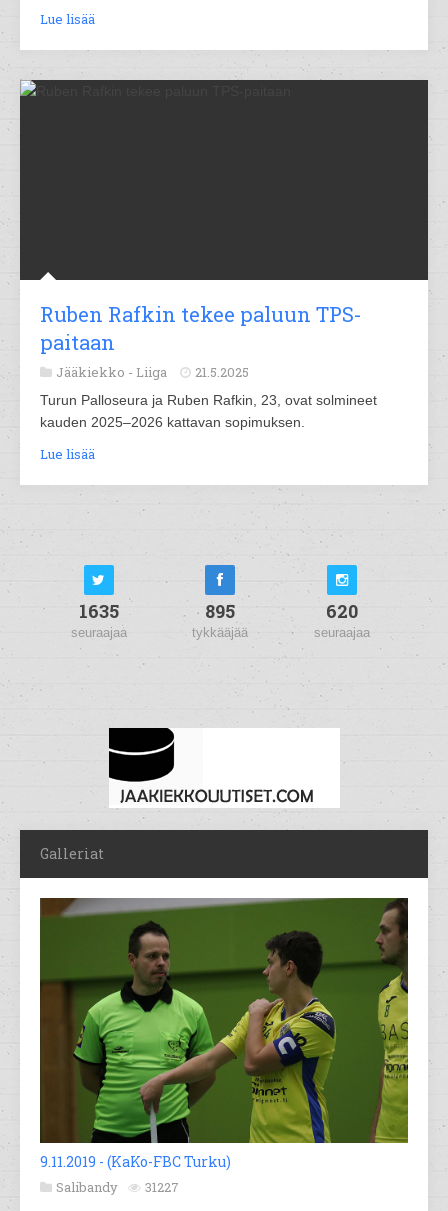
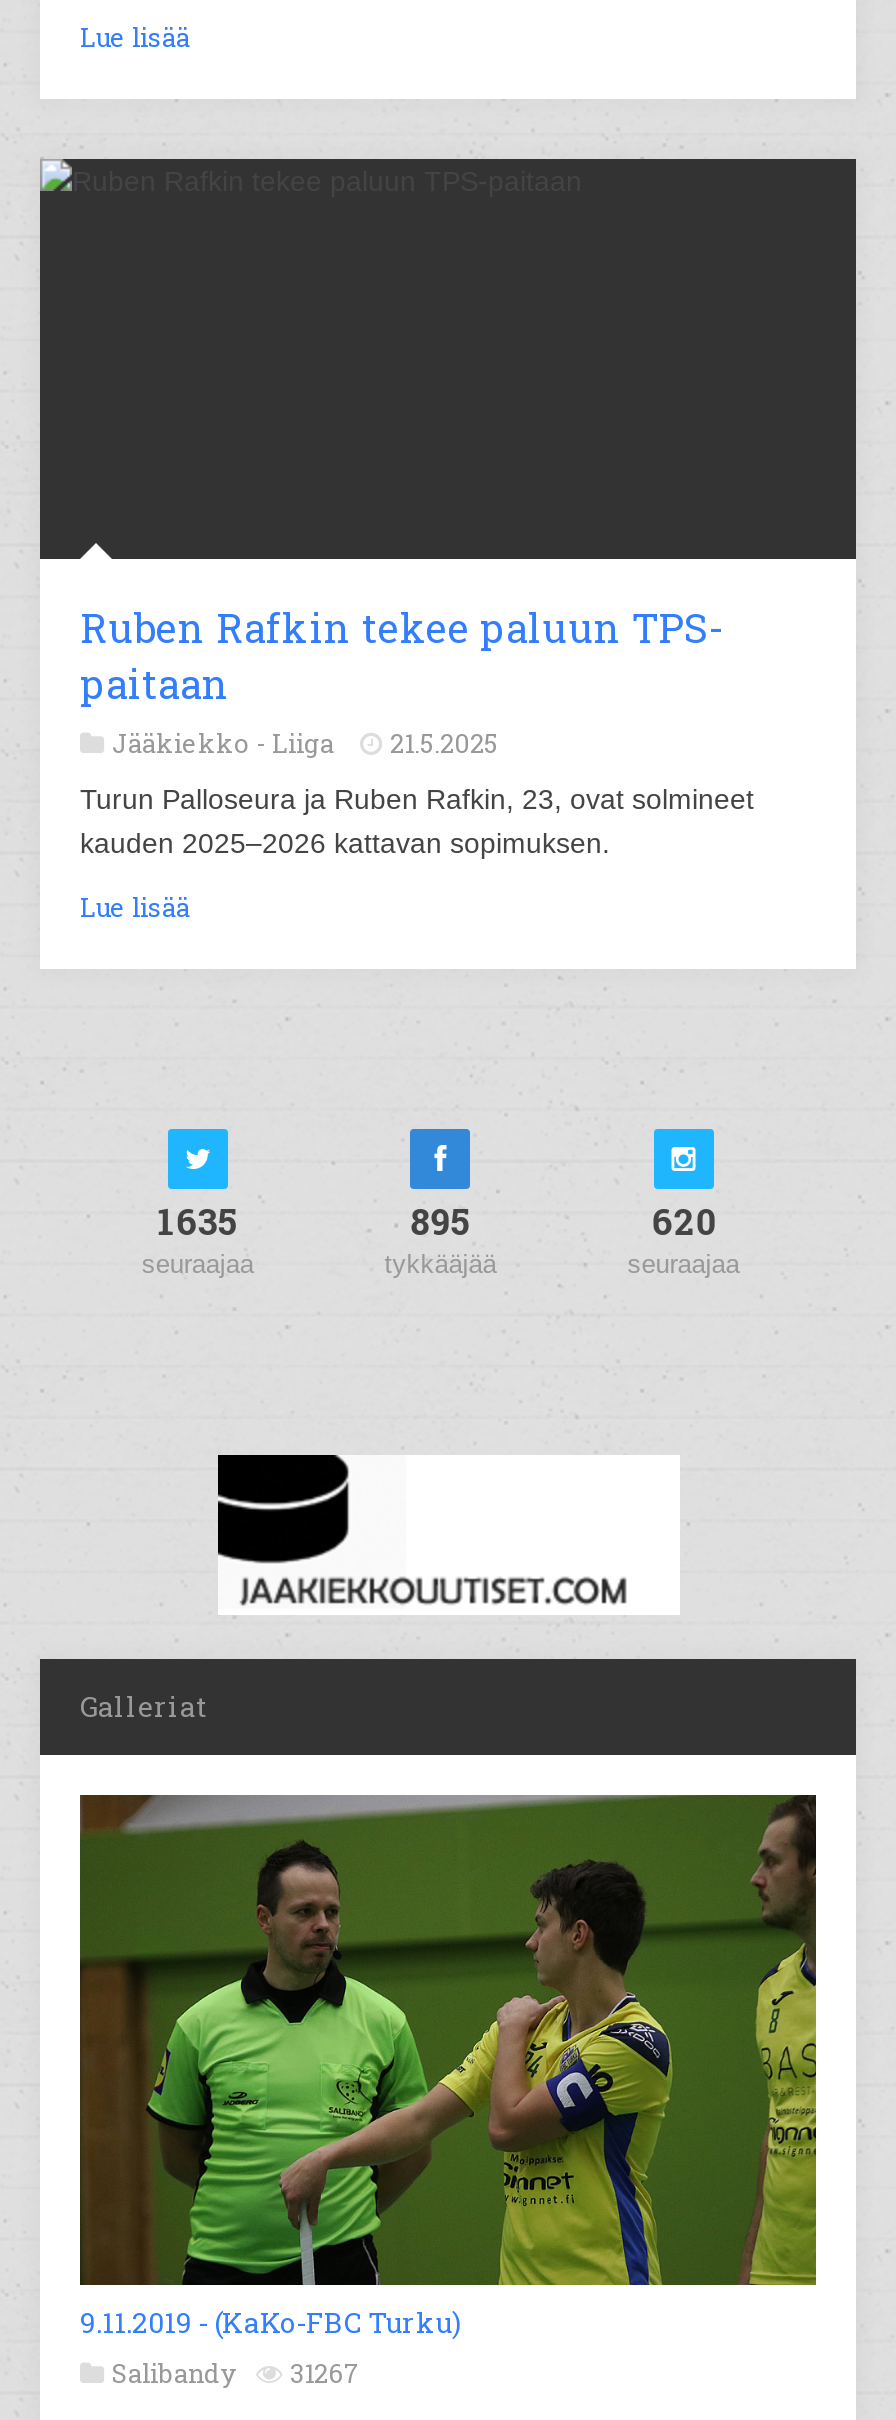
- Salibandy 31227
+ Salibandy 31267
